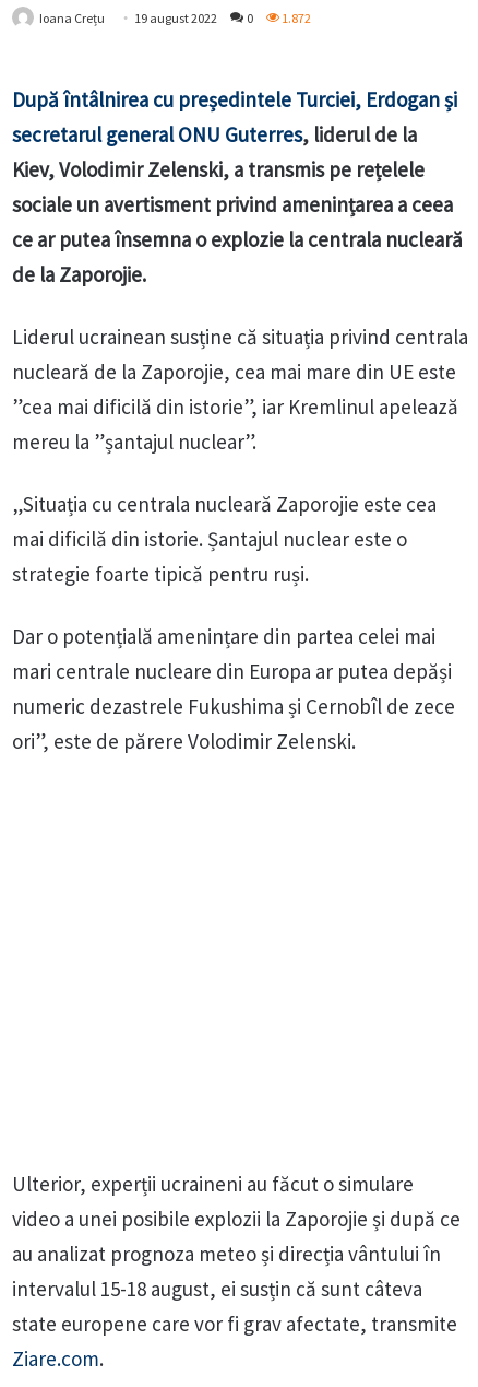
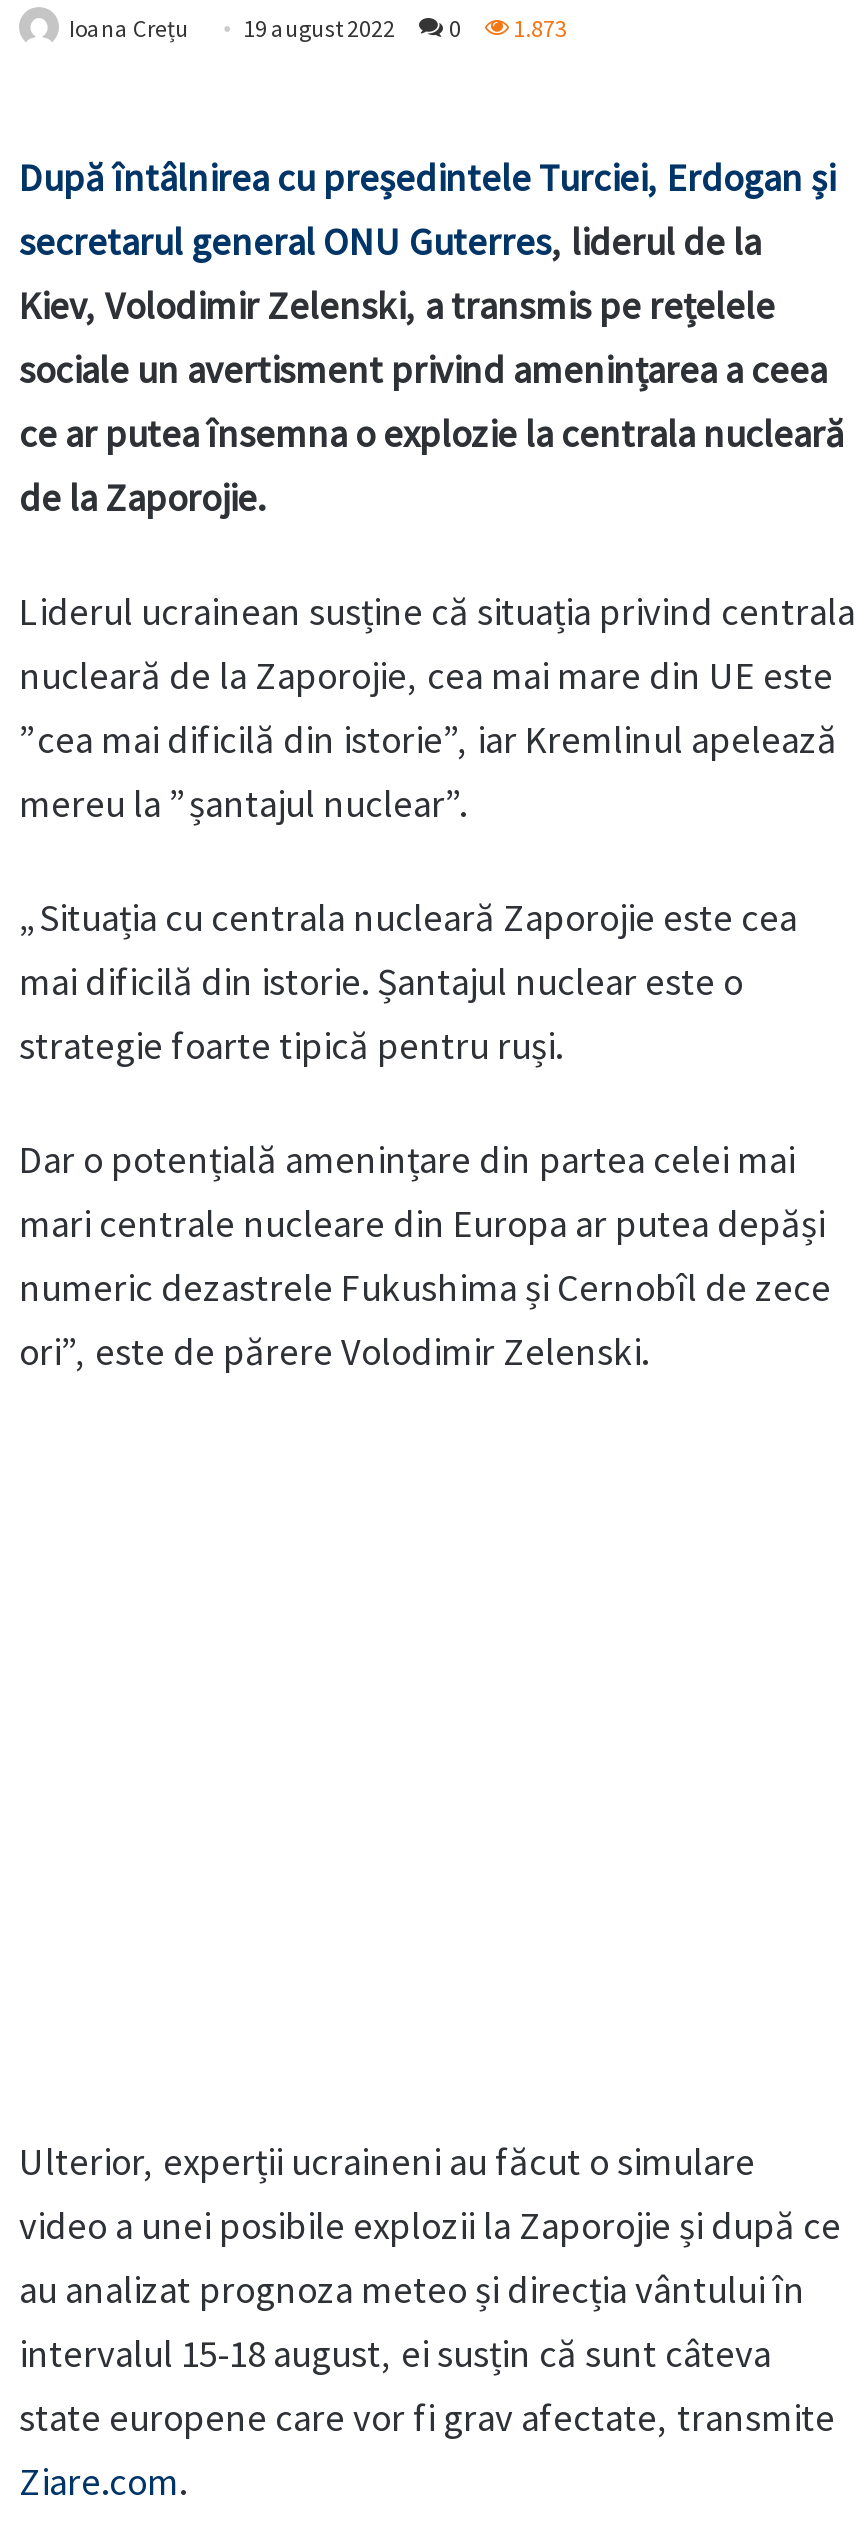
- Ioana Crețu 19 august 2022 0 1.872
+ Ioana Crețu 19 august 2022 0 1.873
